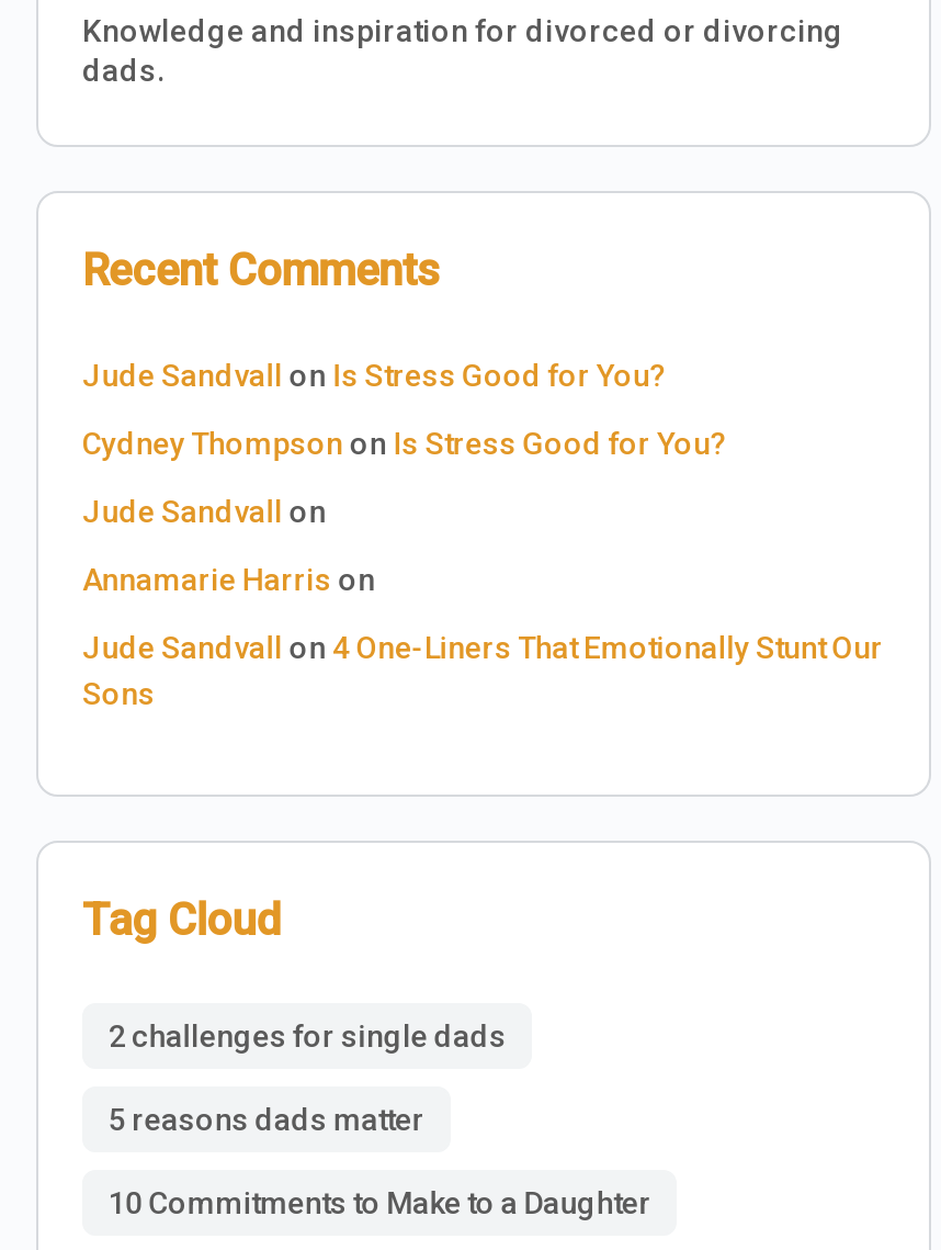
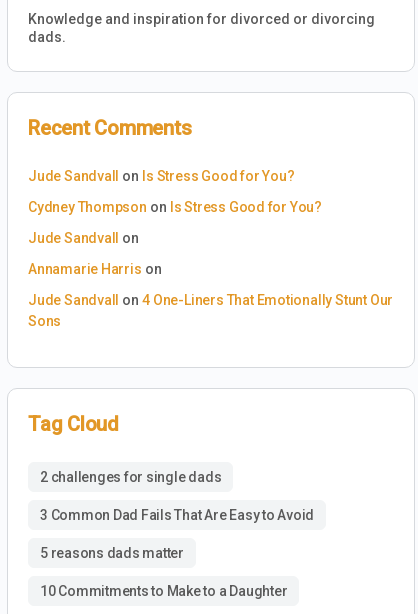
+ 3 Common Dad Fails That Are Easy to Avoid
